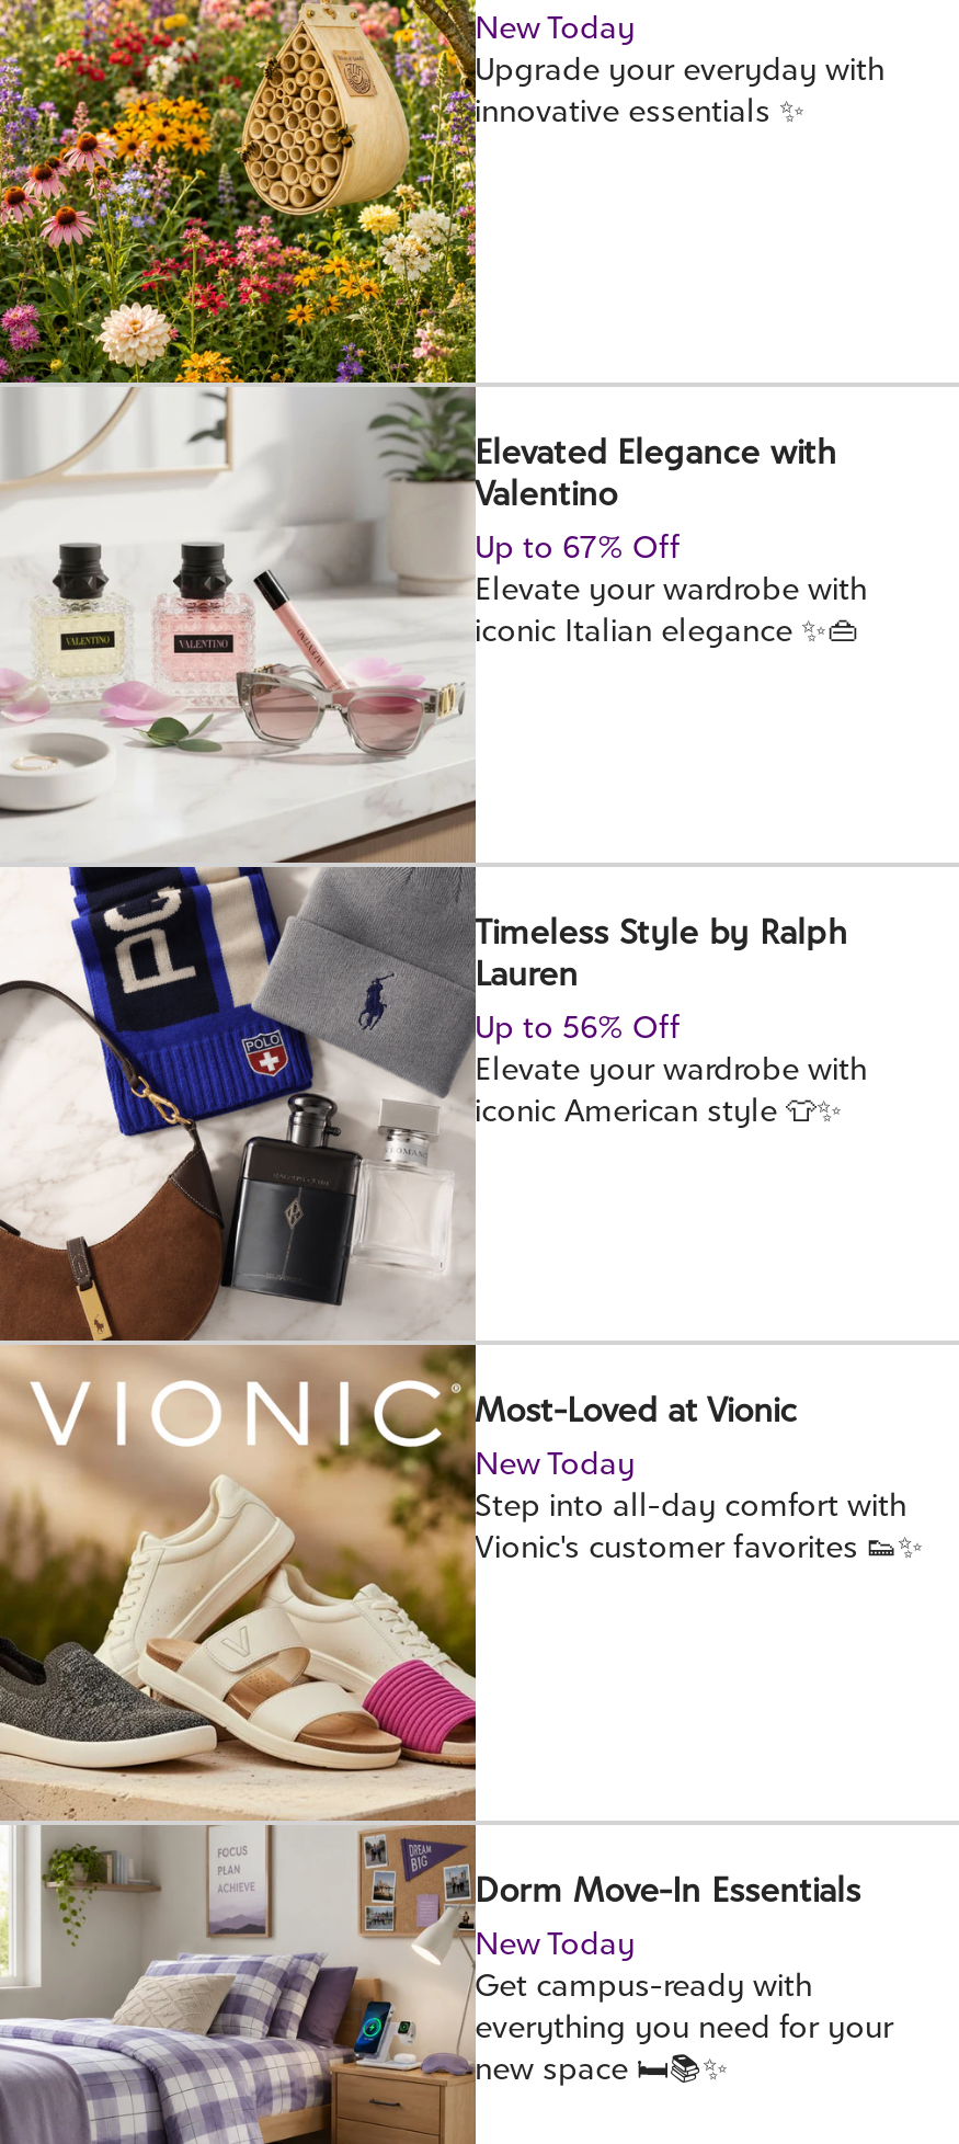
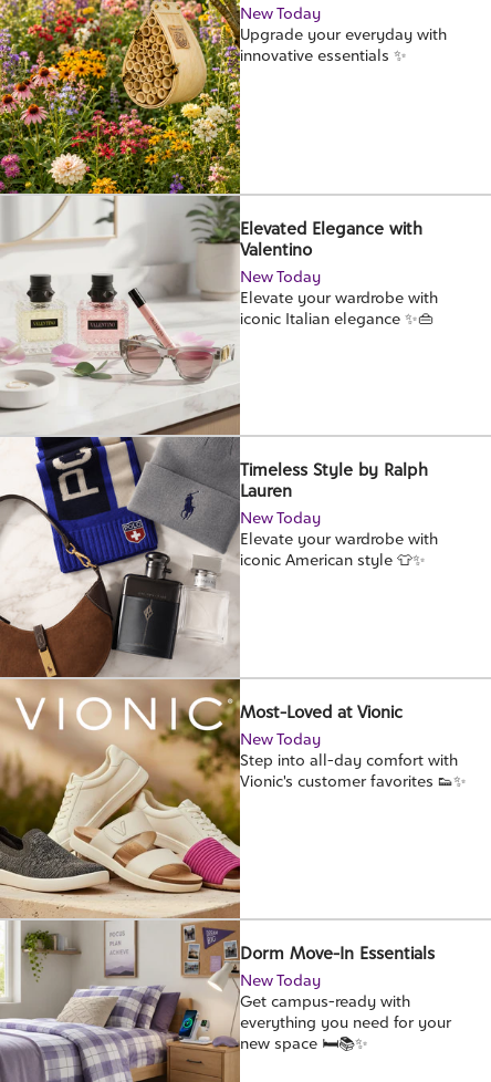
- Up to 67% Off
+ New Today

- Up to 56% Off
+ New Today
